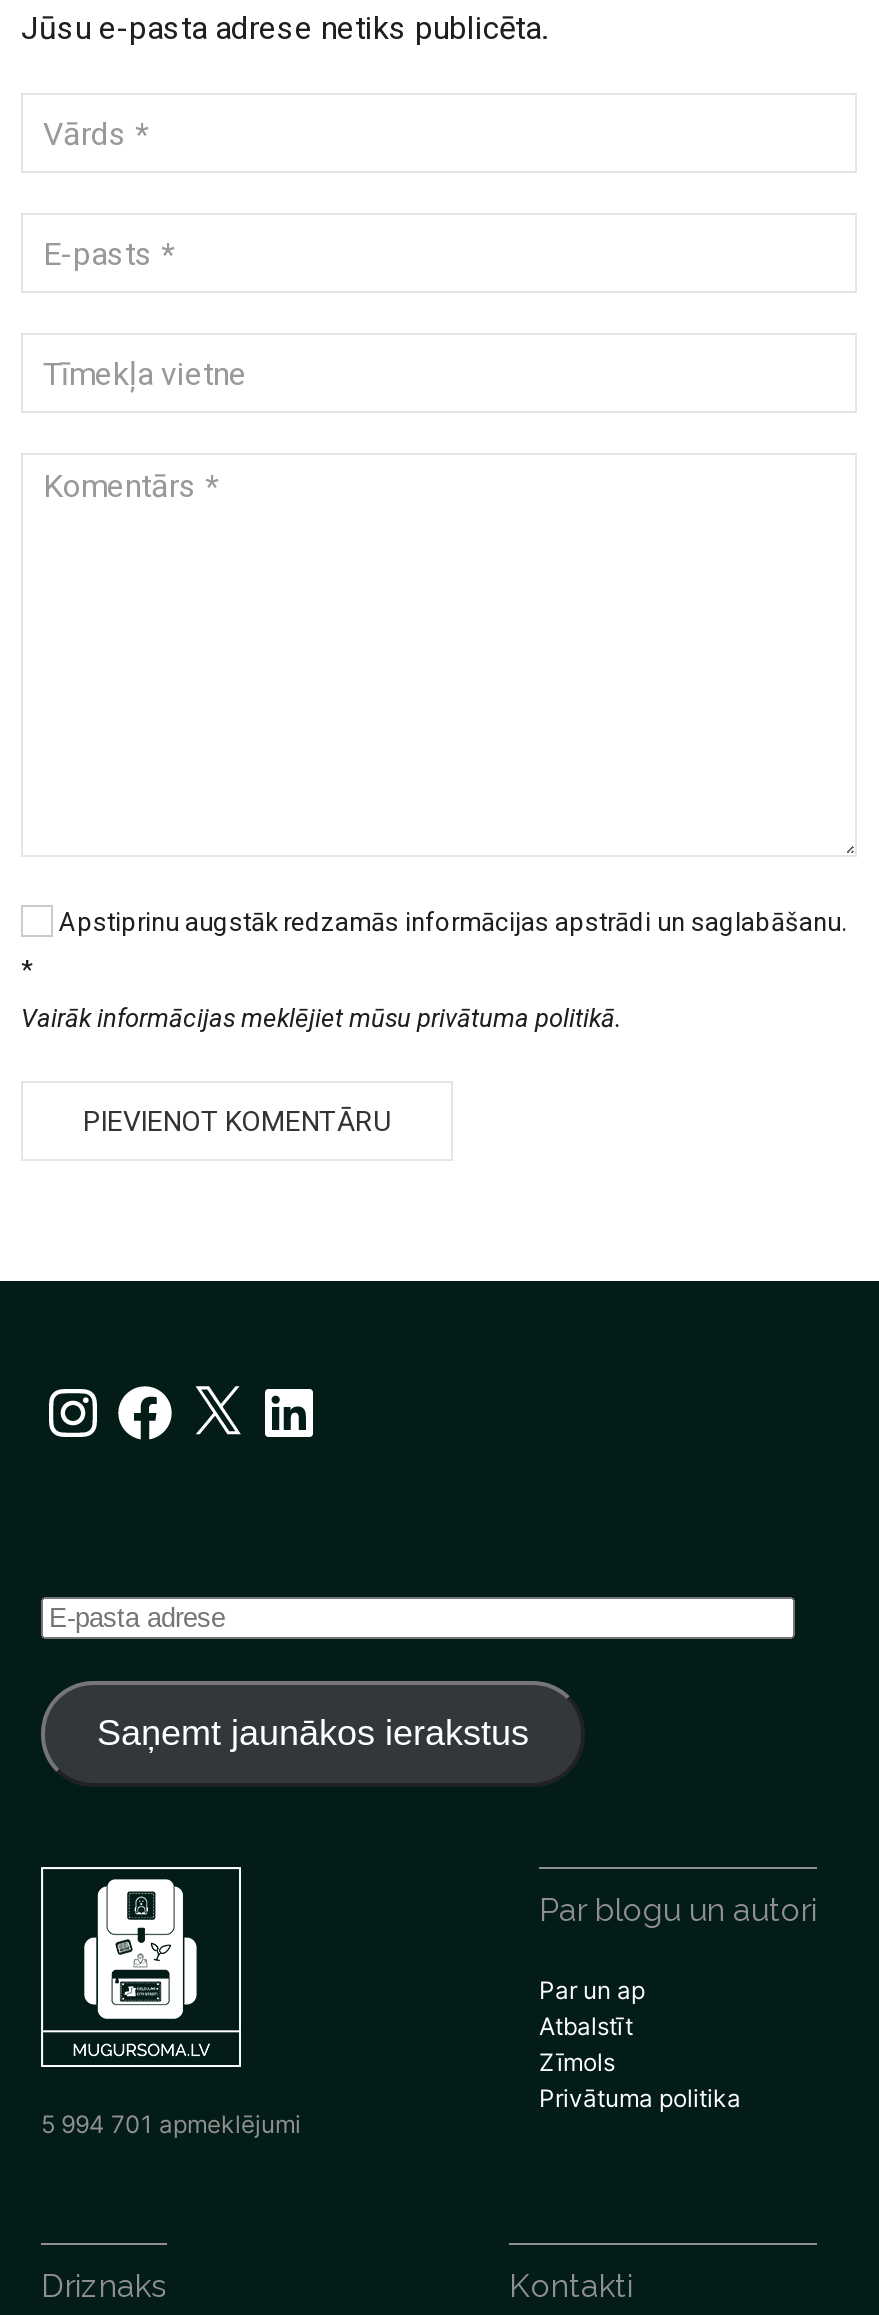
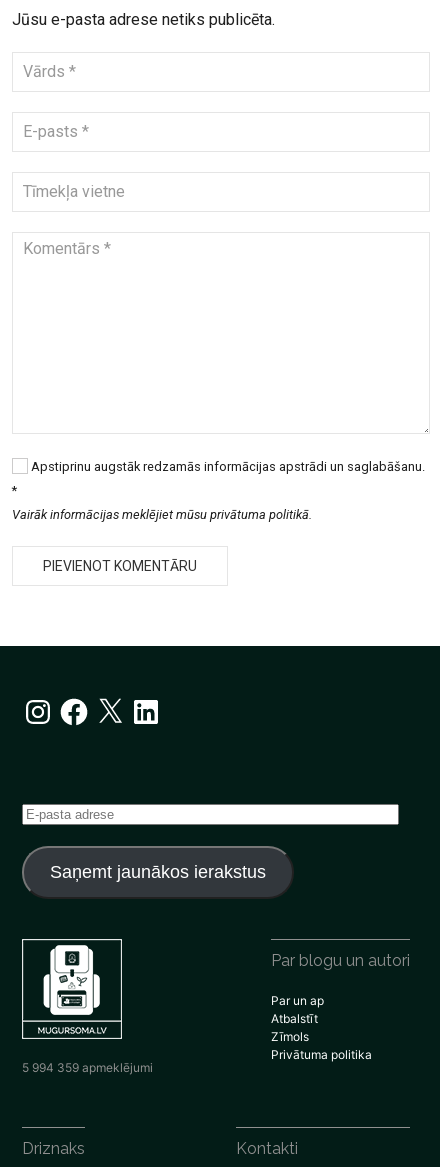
- 5 994 701 apmeklējumi
+ 5 994 359 apmeklējumi
